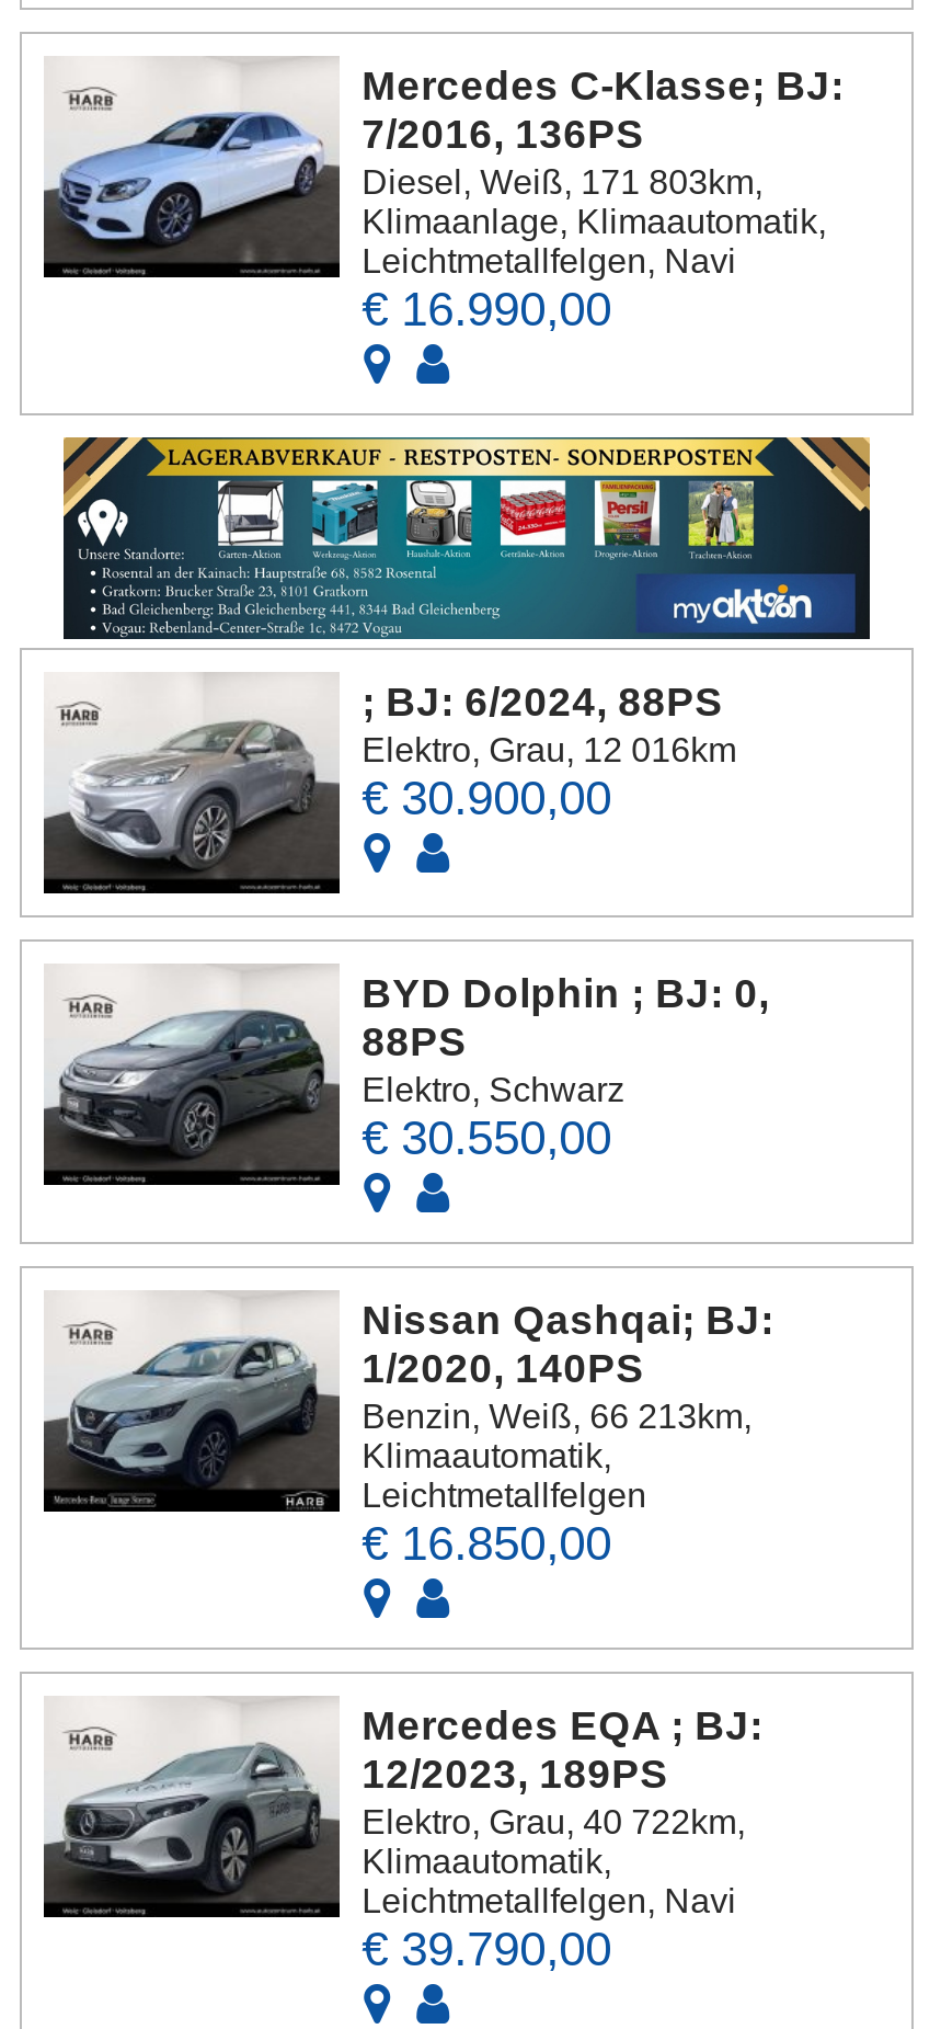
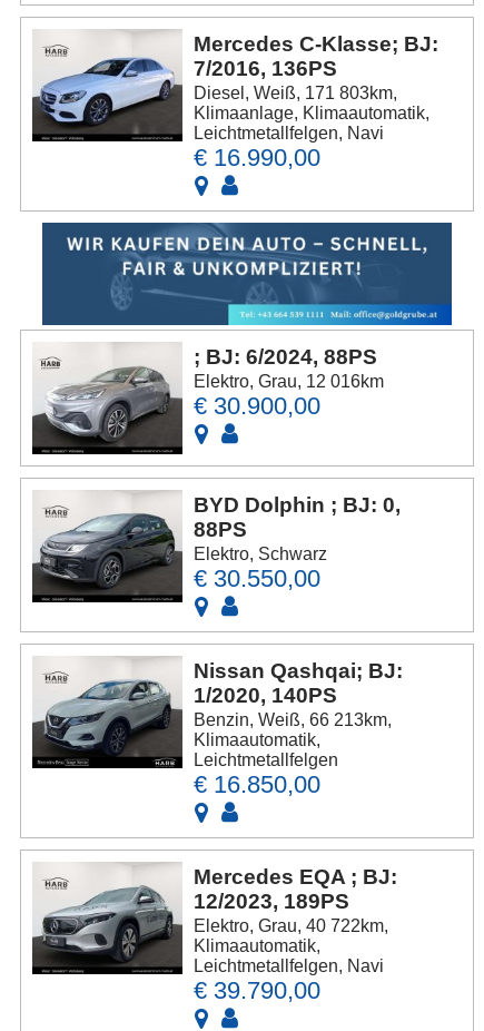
- [image]
+ [image]
